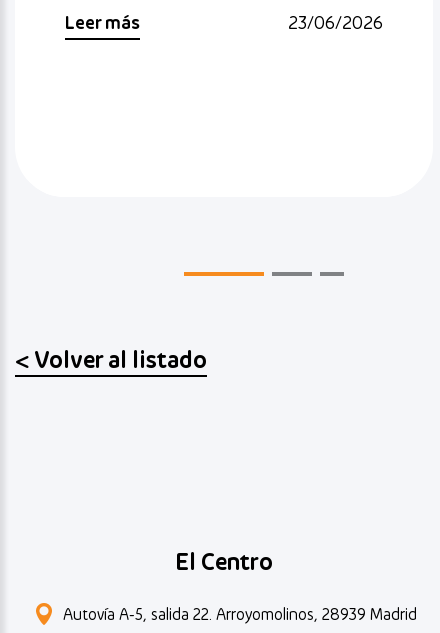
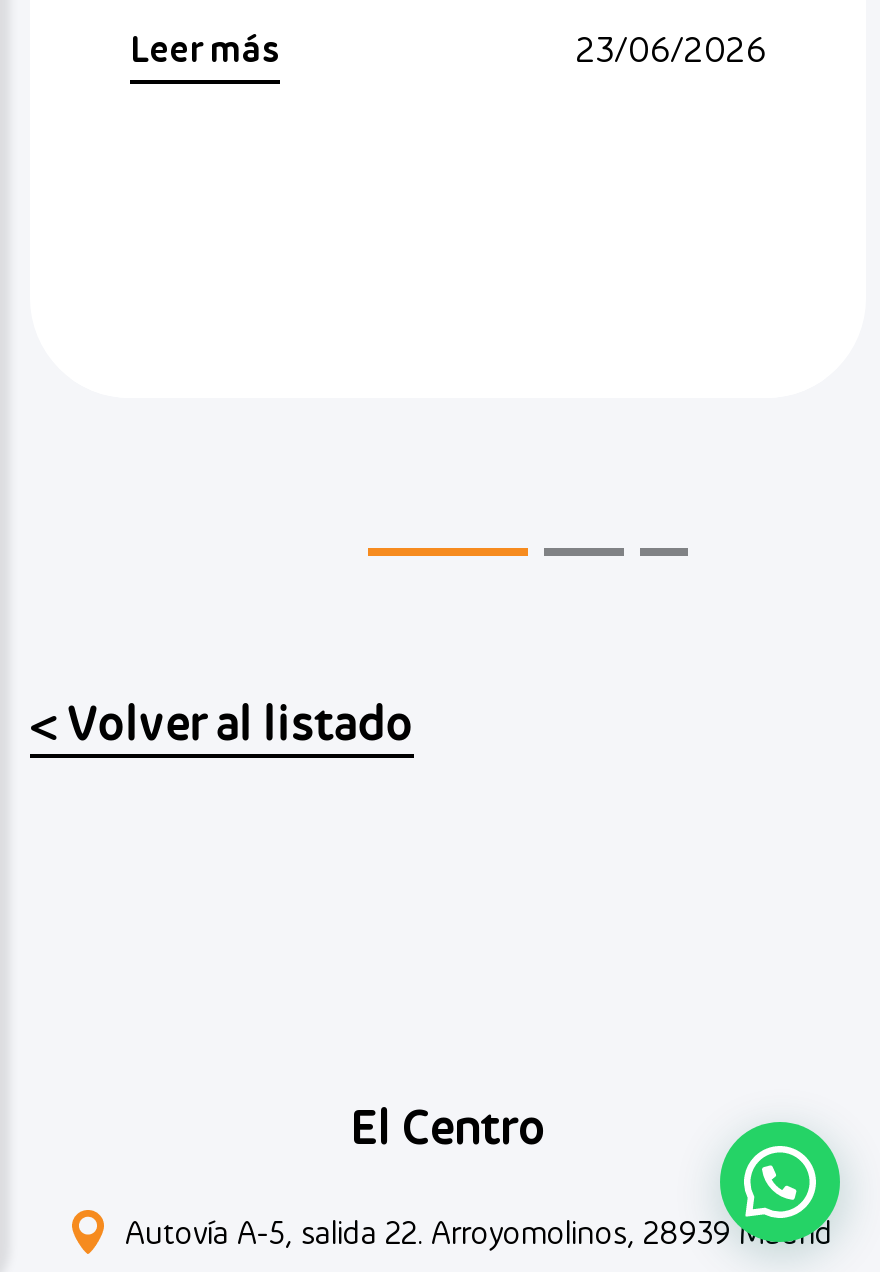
+ [image]
